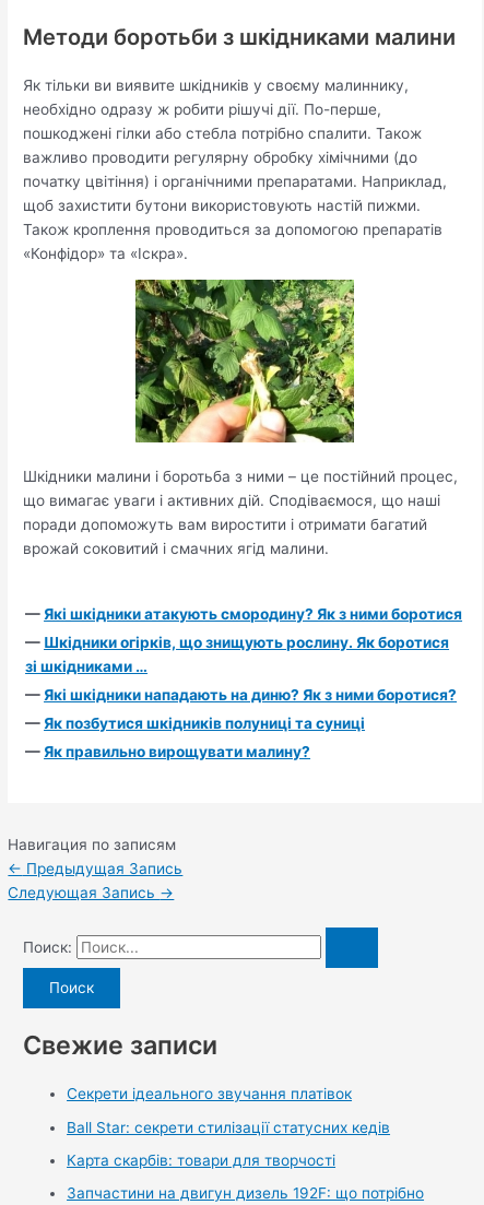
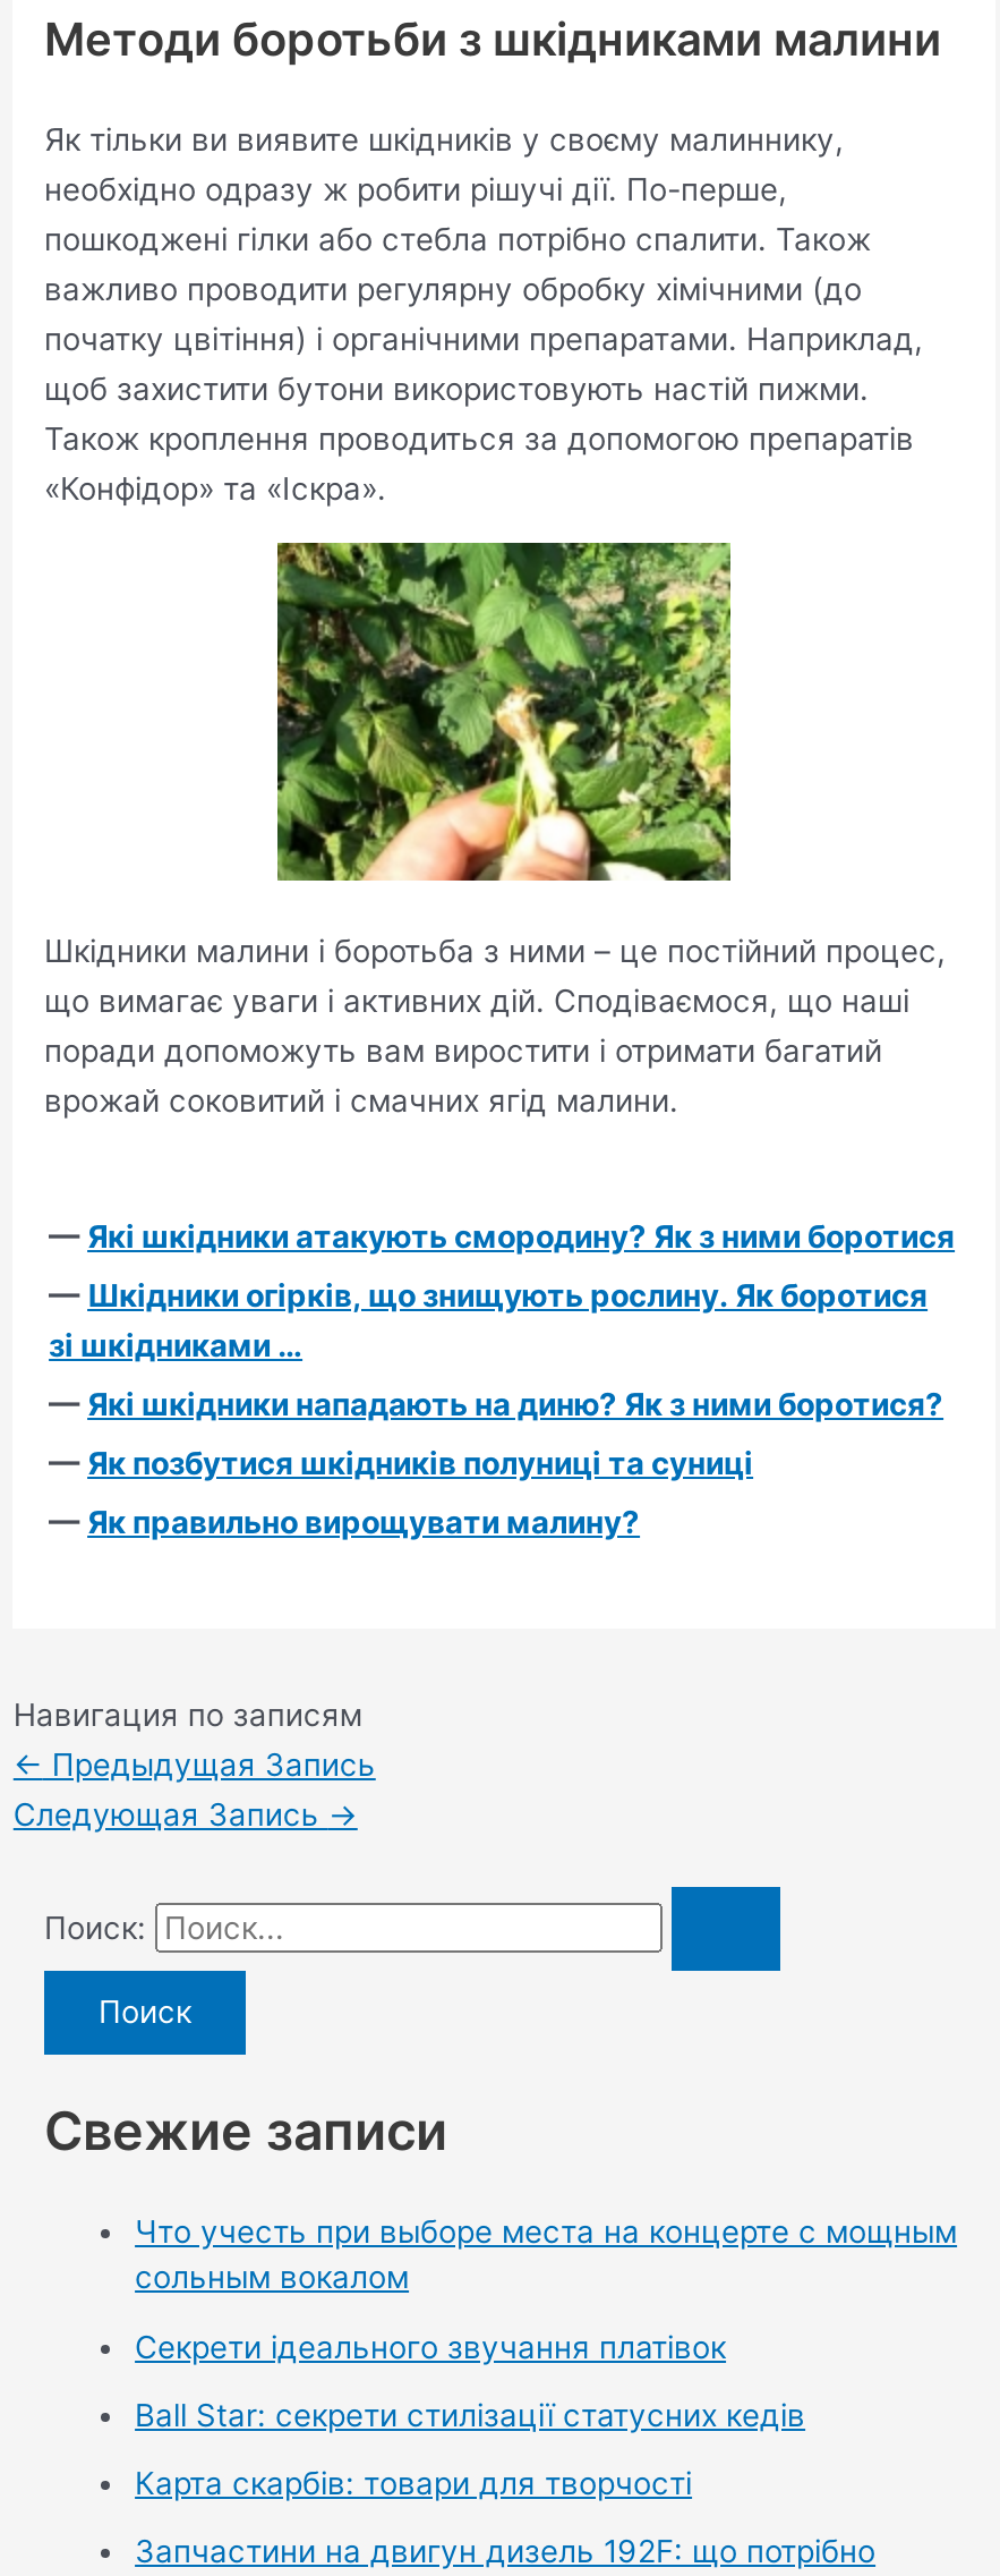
+ Что учесть при выборе места на концерте с мощным
+ сольным вокалом
